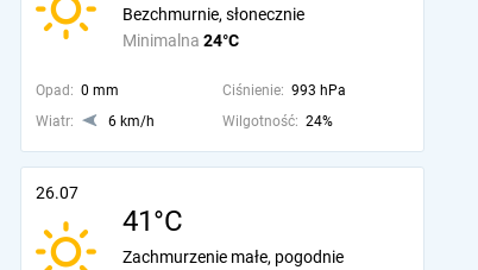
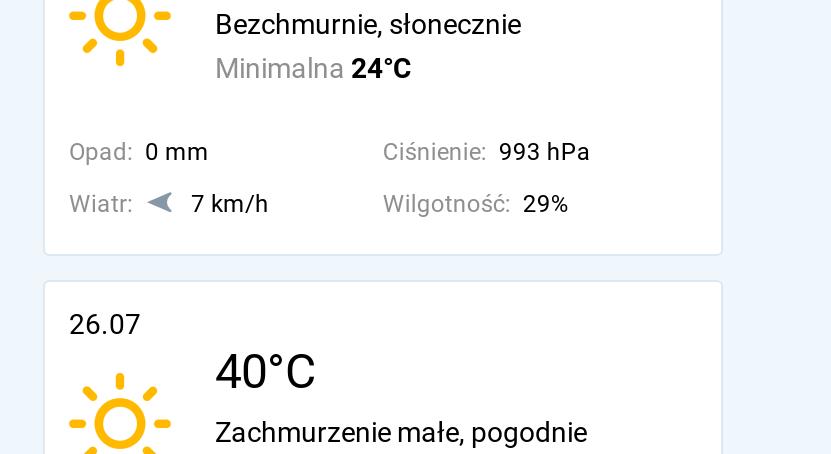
- 6 km/h
+ 7 km/h

- Wilgotność: 24%
+ Wilgotność: 29%

- 41°C
+ 40°C
